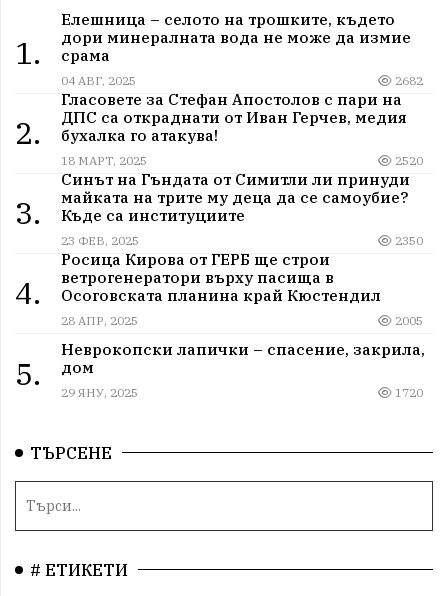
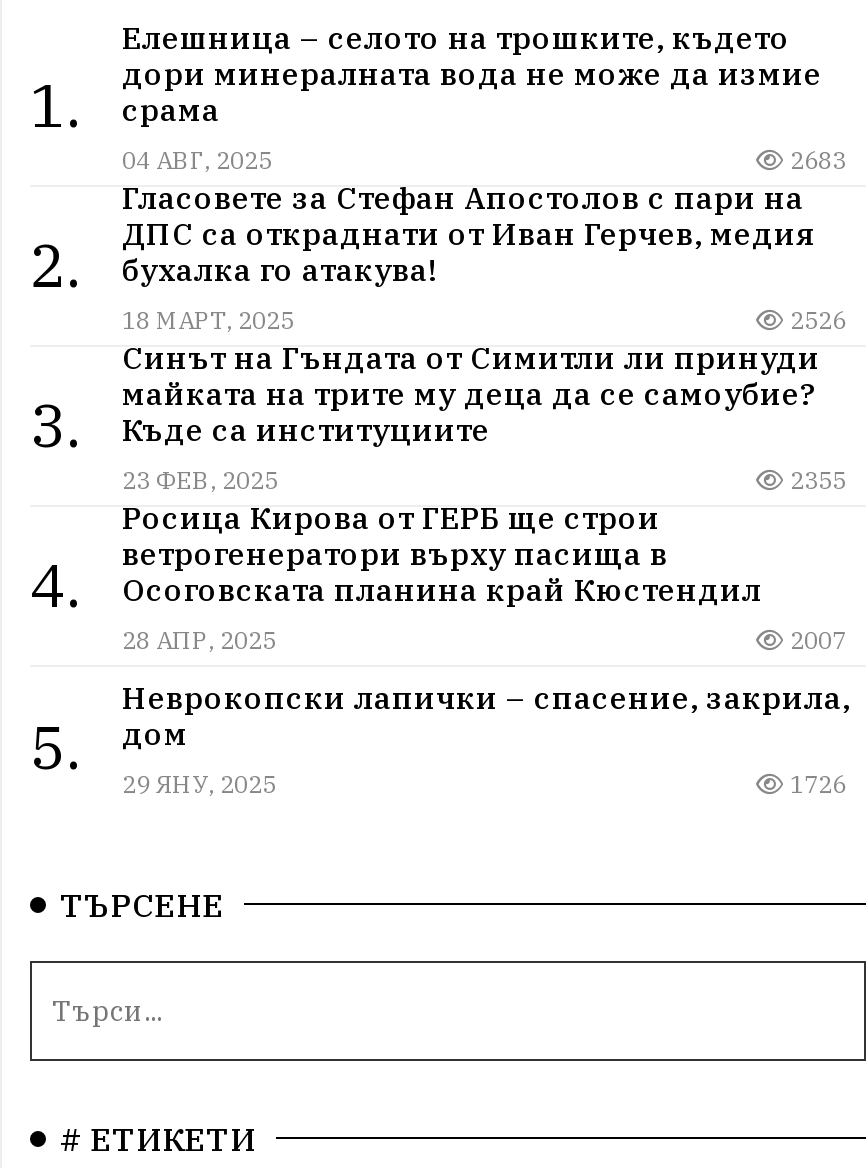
- 2682
+ 2683

- 2520
+ 2526

- 2350
+ 2355

- 2005
+ 2007

- 1720
+ 1726
